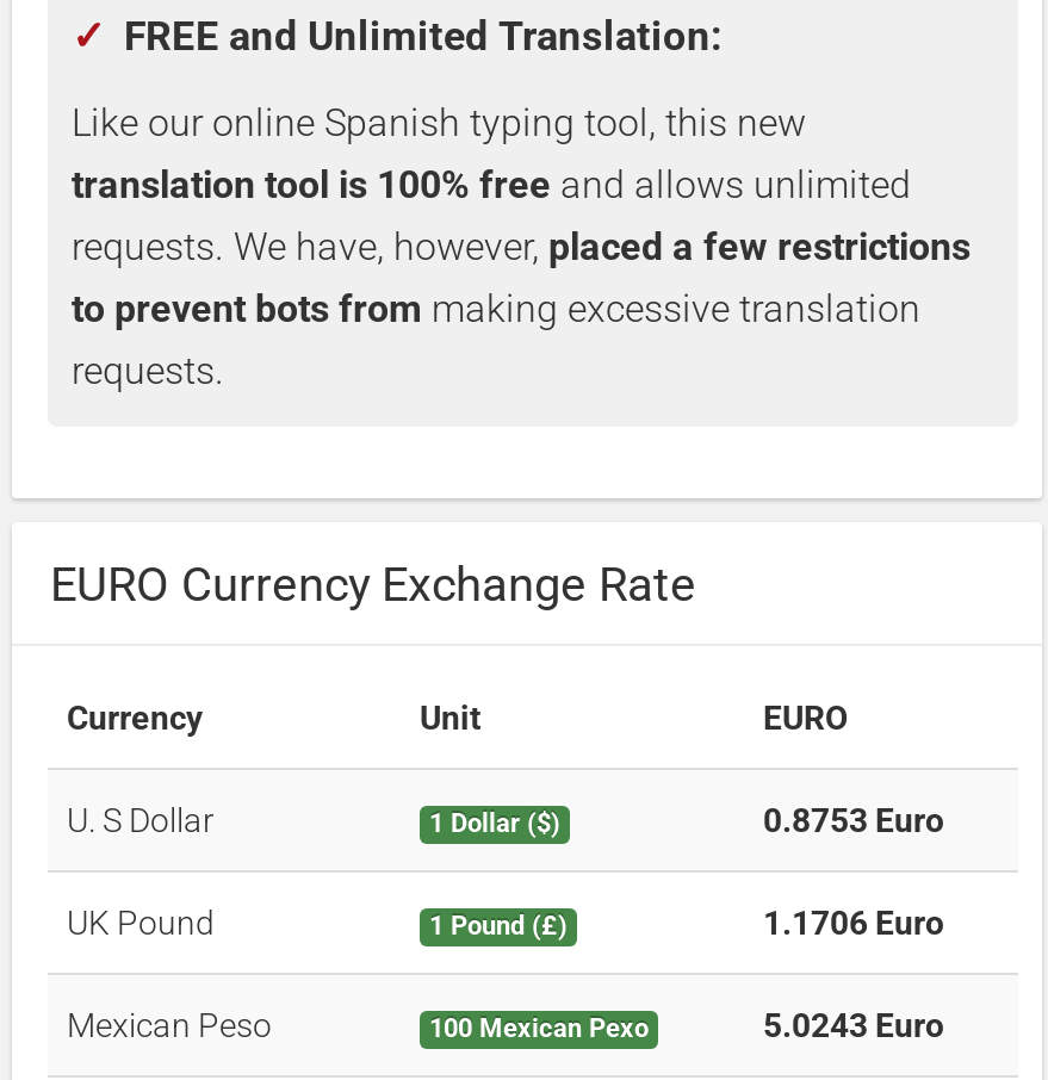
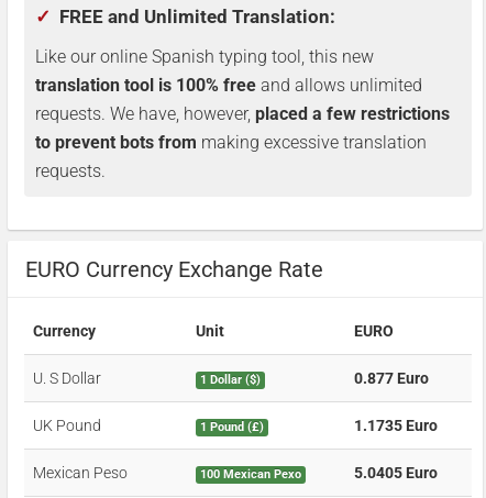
- 0.8753 Euro
+ 0.877 Euro

- 1.1706 Euro
+ 1.1735 Euro

- 5.0243 Euro
+ 5.0405 Euro
